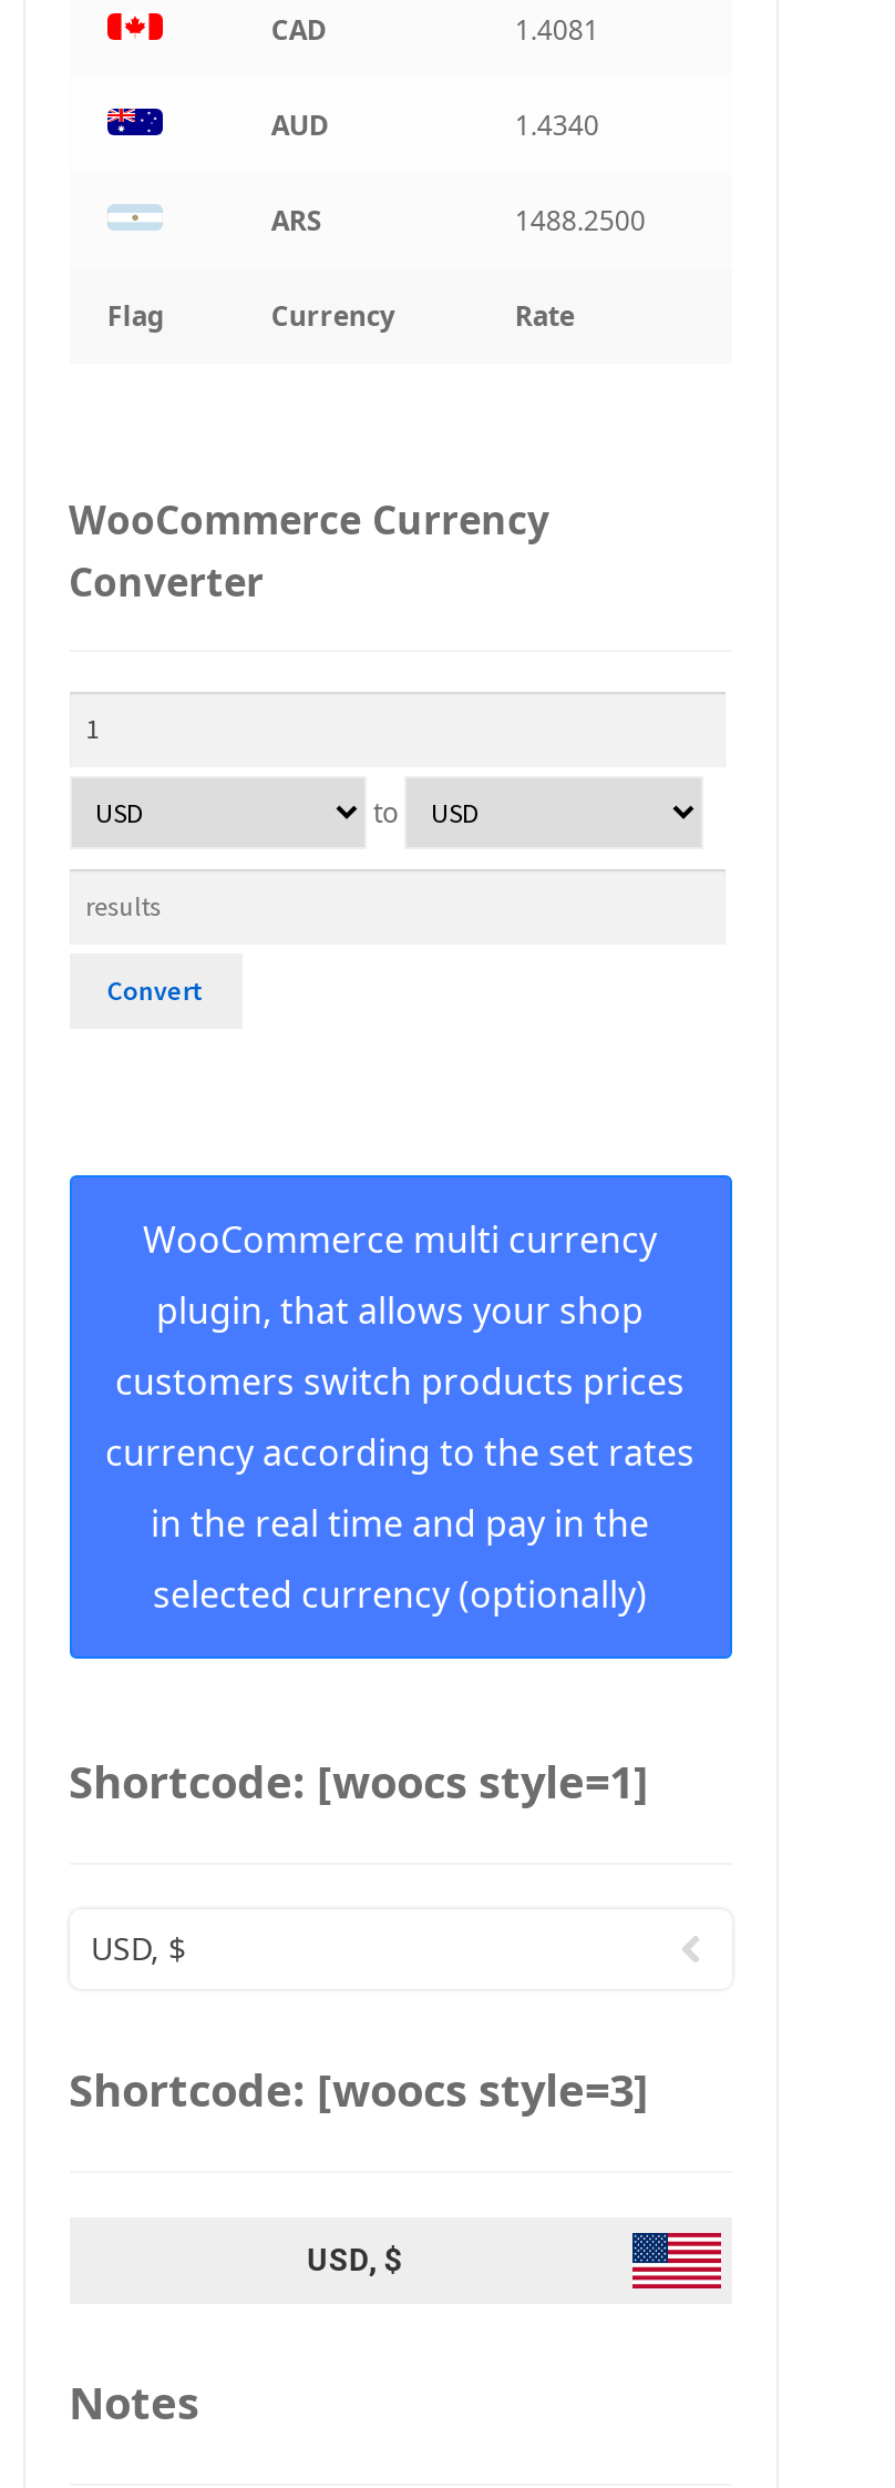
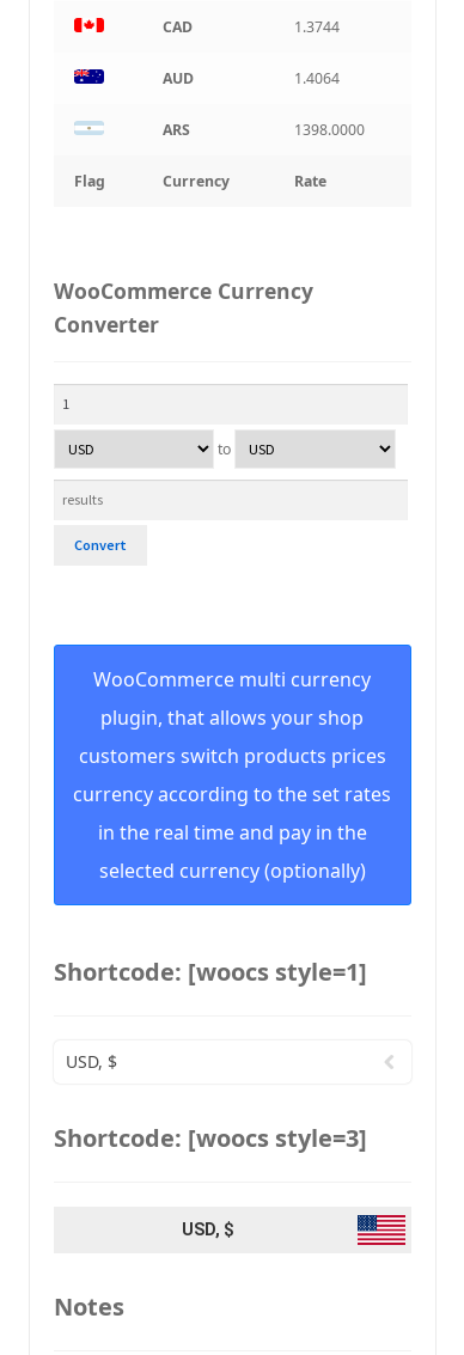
- 1.4081
+ 1.3744

- 1.4340
+ 1.4064

- 1488.2500
+ 1398.0000
